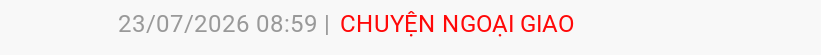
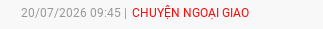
- 23/07/2026 08:59 CHUYỆN NGOẠI GIAO
+ 20/07/2026 09:45 CHUYỆN NGOẠI GIAO
